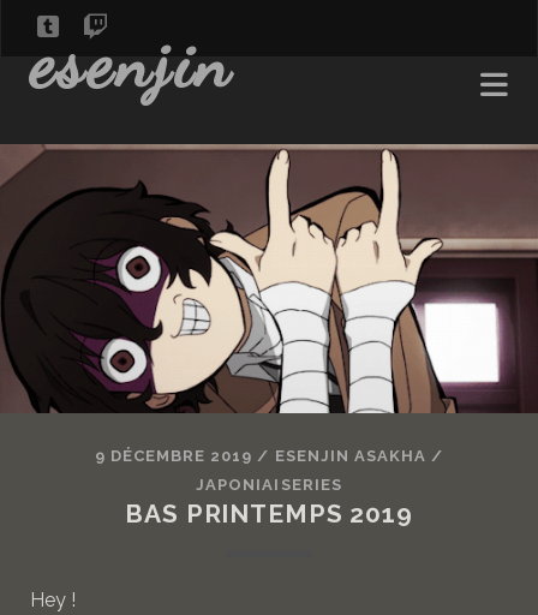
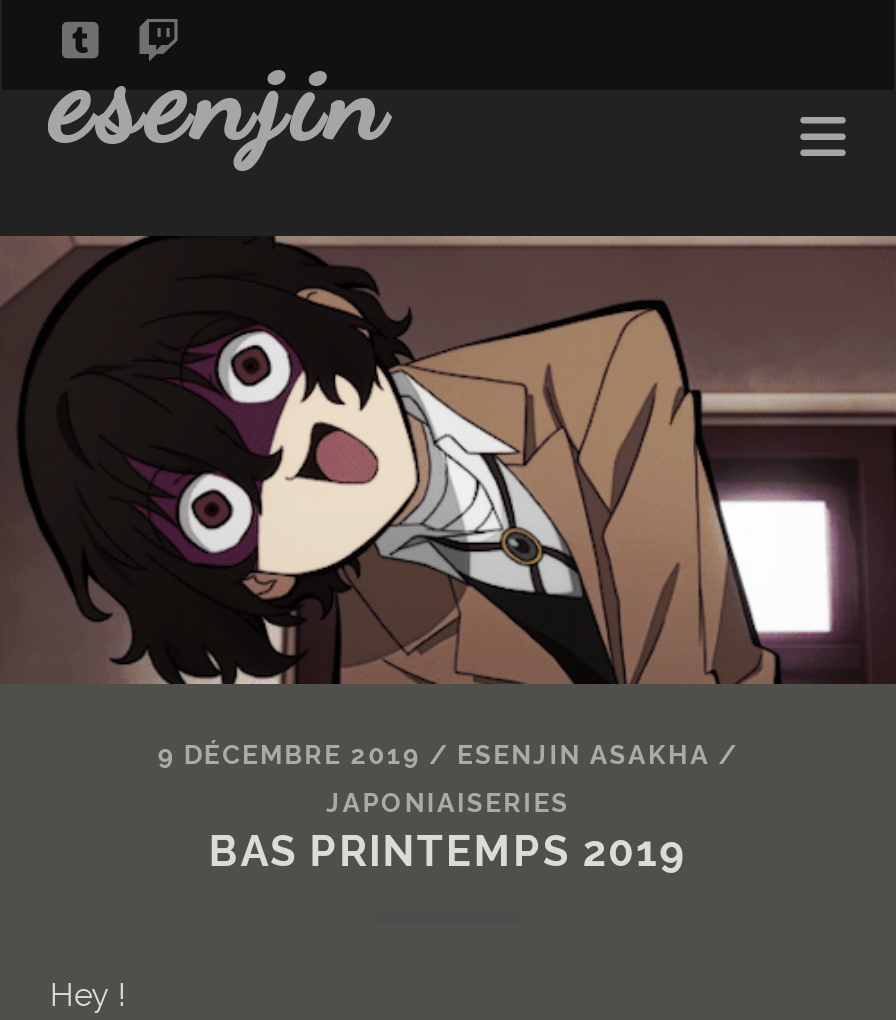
- [image]
+ [image]
